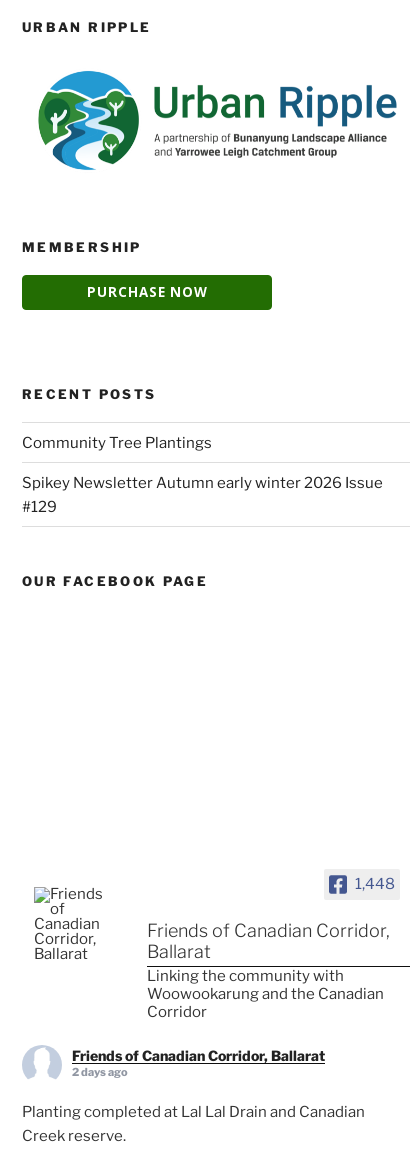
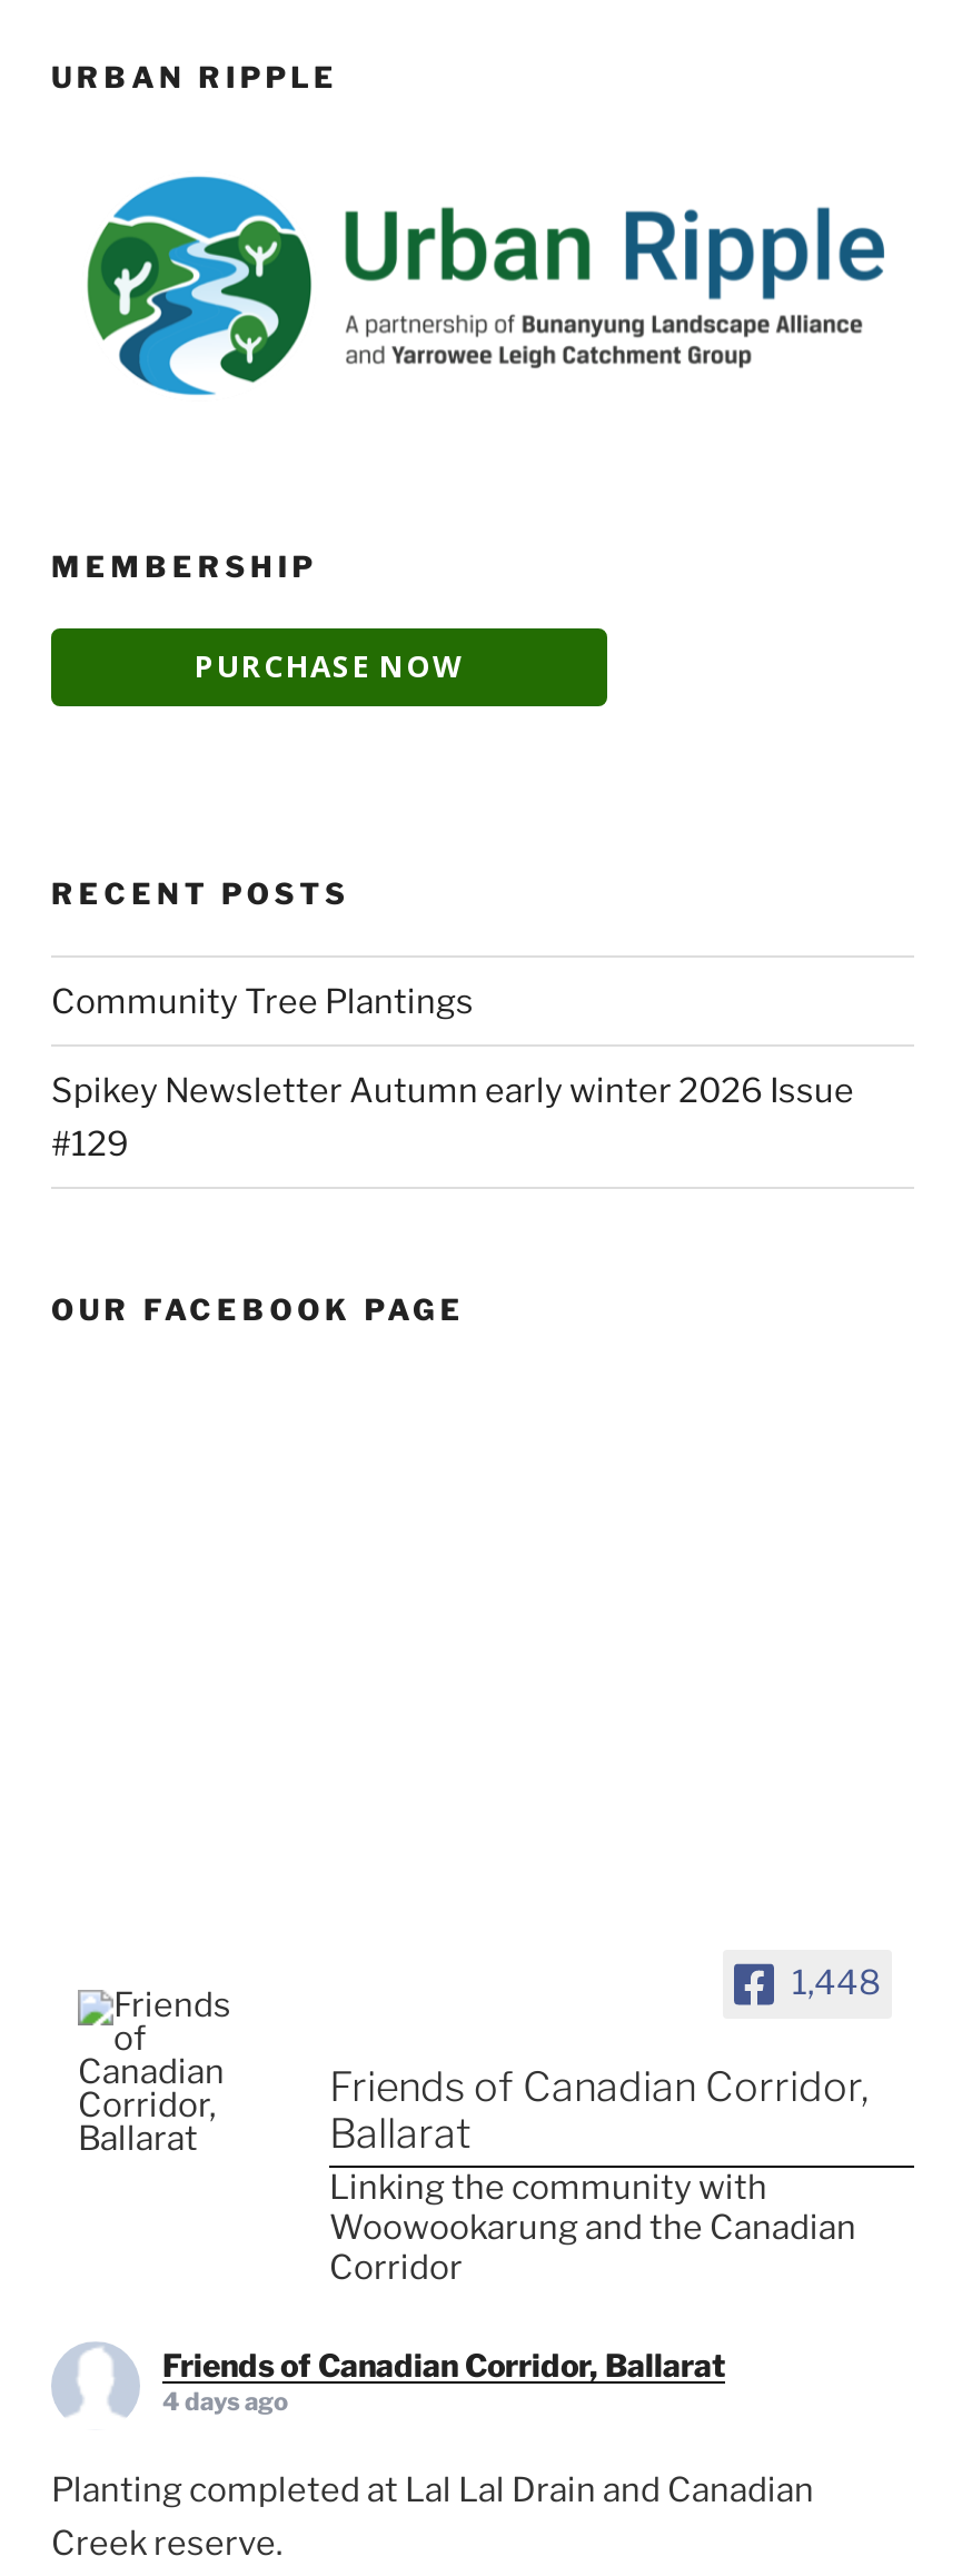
- 2 days ago
+ 4 days ago
